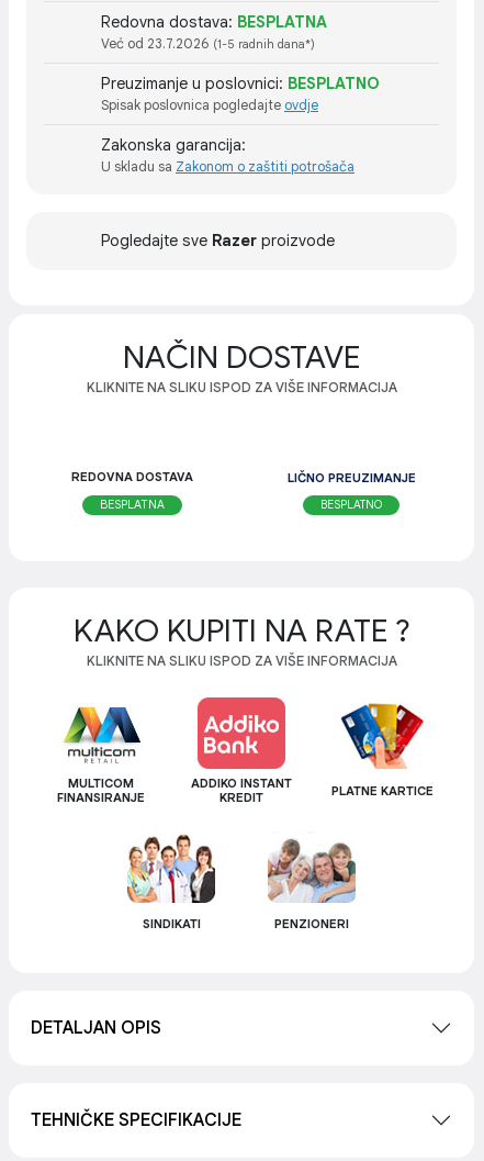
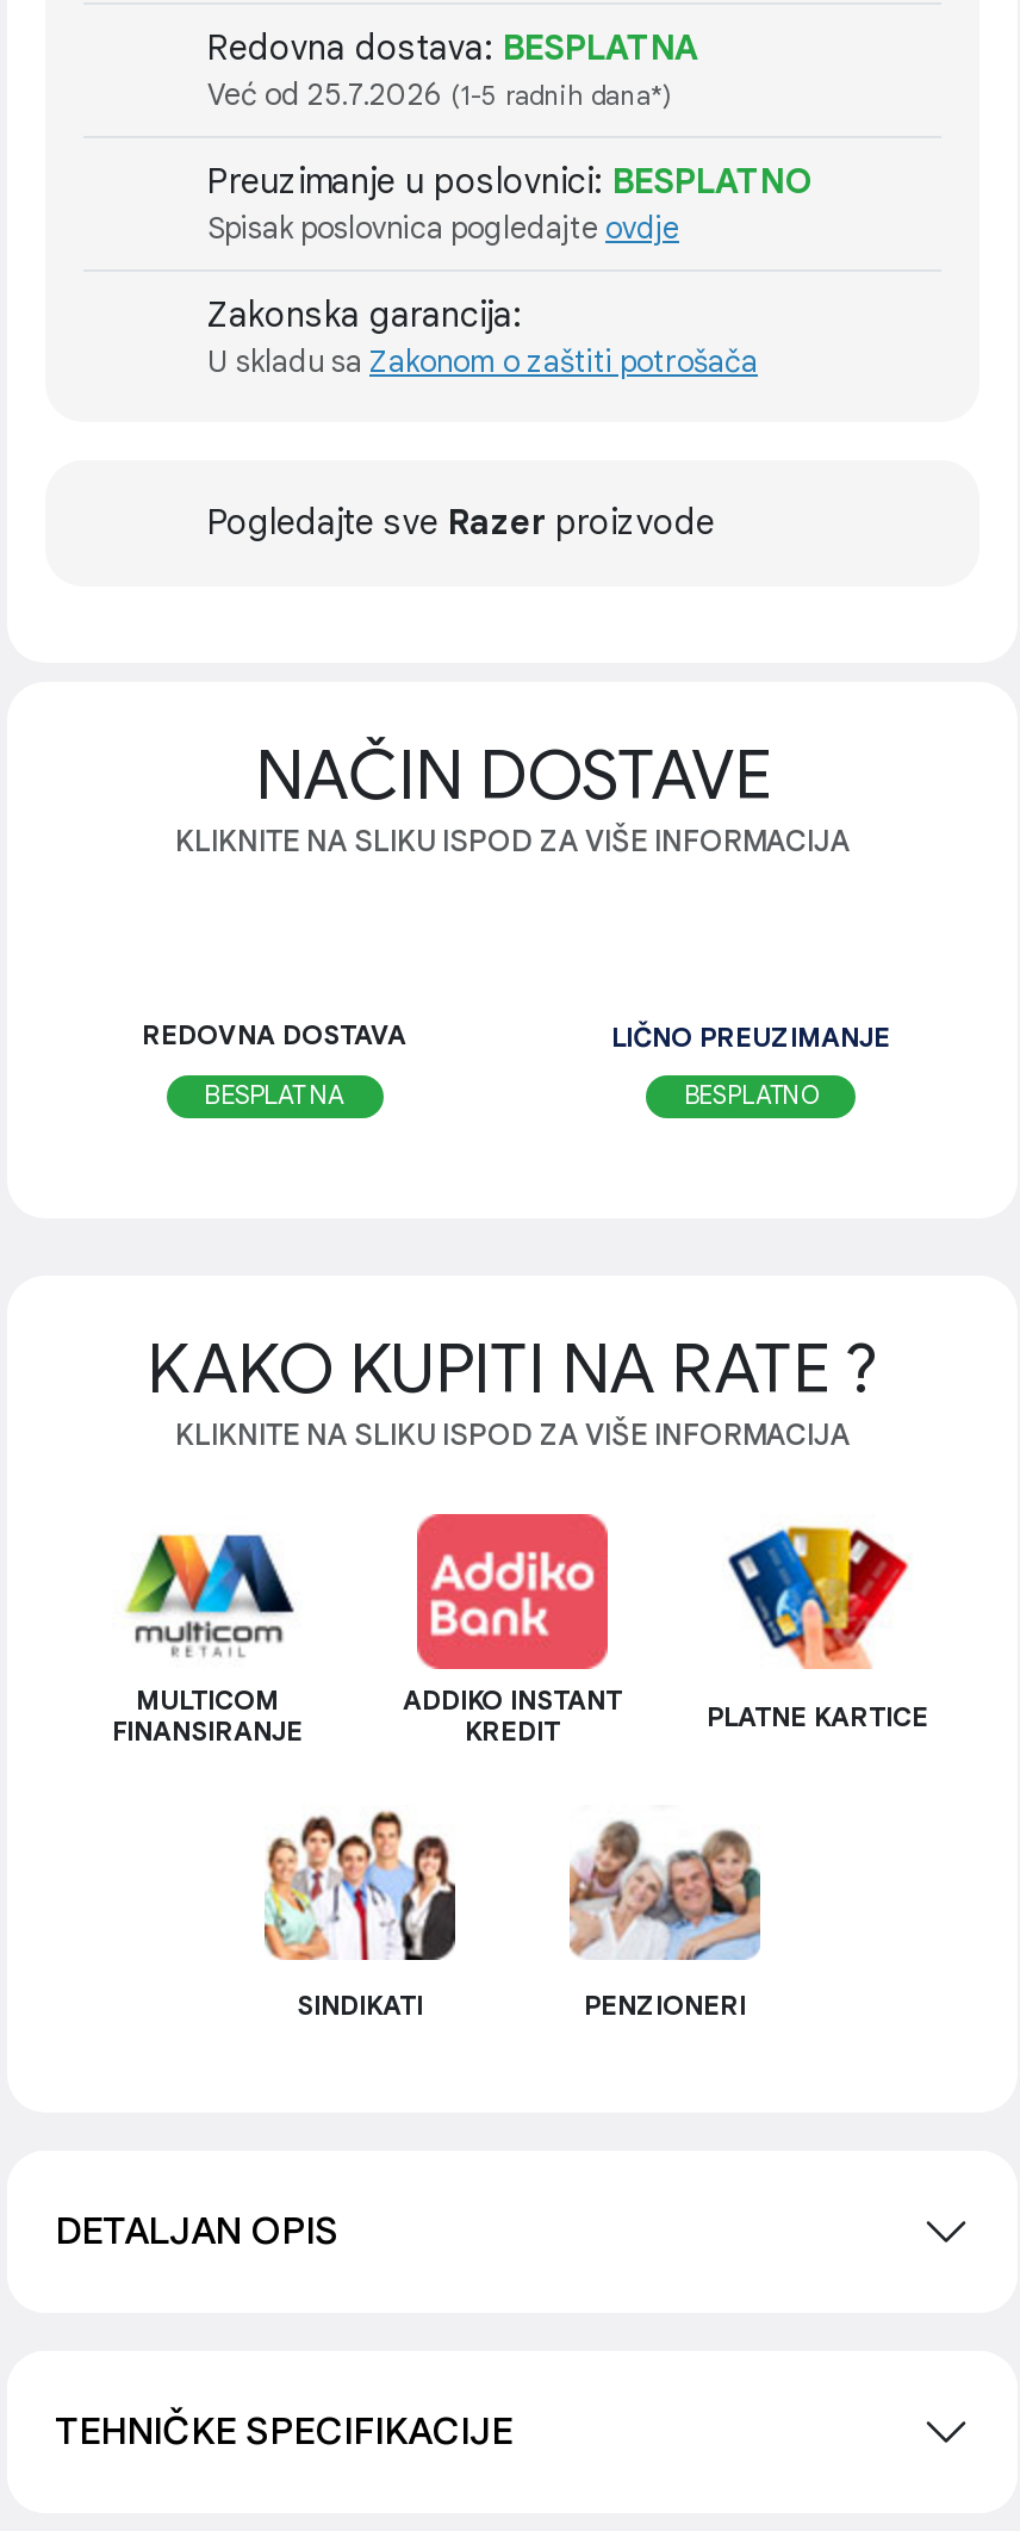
- Već od 23.7.2026 (1-5 radnih dana*)
+ Već od 25.7.2026 (1-5 radnih dana*)
